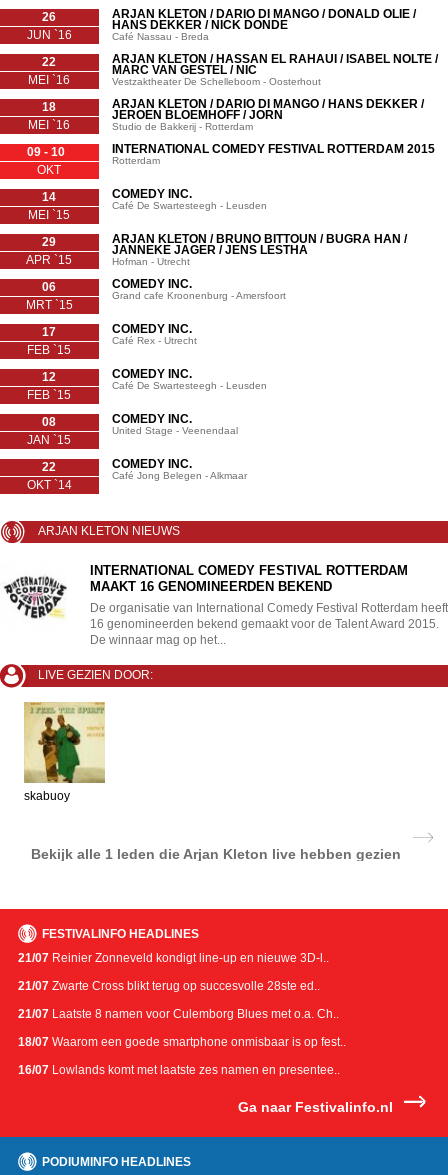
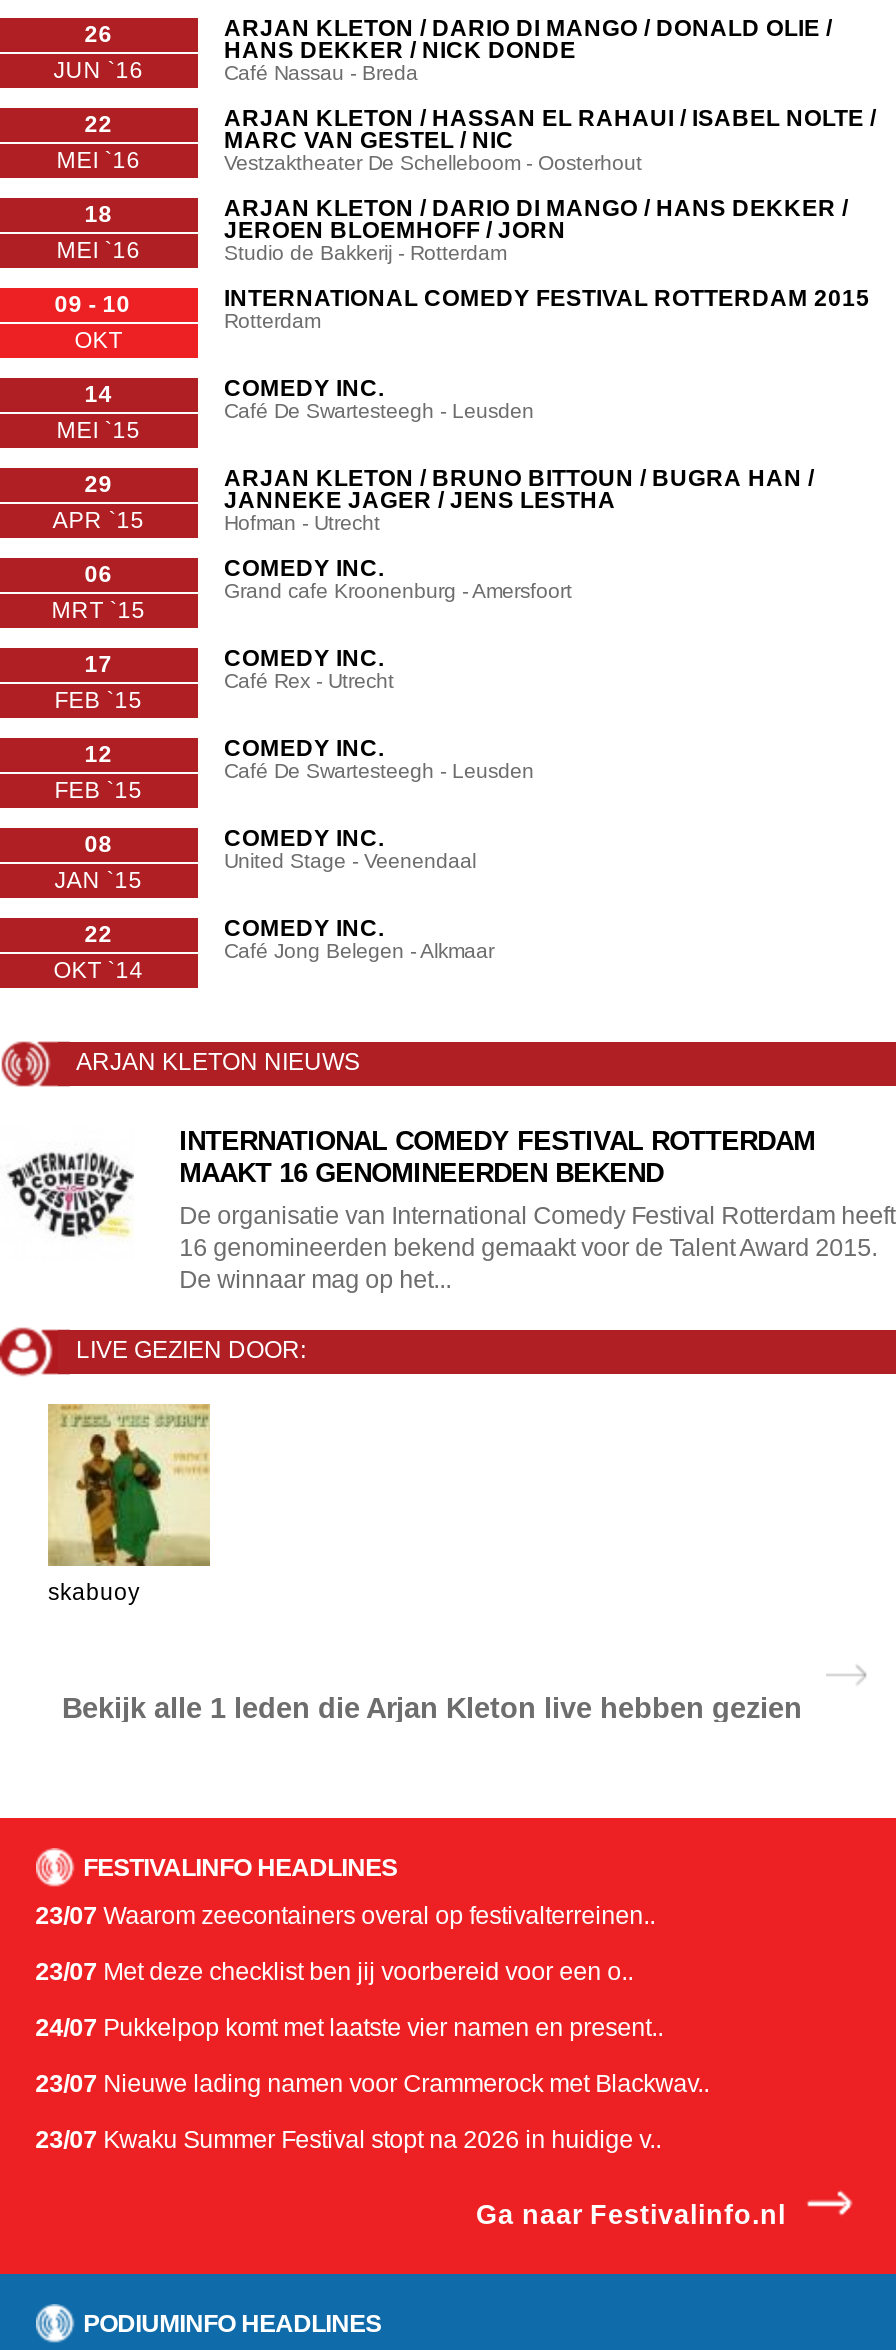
- 21/07 Reinier Zonneveld kondigt line-up en nieuwe 3D-l..
+ 23/07 Waarom zeecontainers overal op festivalterreinen..

- 21/07 Zwarte Cross blikt terug op succesvolle 28ste ed..
+ 23/07 Met deze checklist ben jij voorbereid voor een o..

- 21/07 Laatste 8 namen voor Culemborg Blues met o.a. Ch..
+ 24/07 Pukkelpop komt met laatste vier namen en present..

- 18/07 Waarom een goede smartphone onmisbaar is op fest..
+ 23/07 Nieuwe lading namen voor Crammerock met Blackwav..

- 16/07 Lowlands komt met laatste zes namen en presentee..
+ 23/07 Kwaku Summer Festival stopt na 2026 in huidige v..
